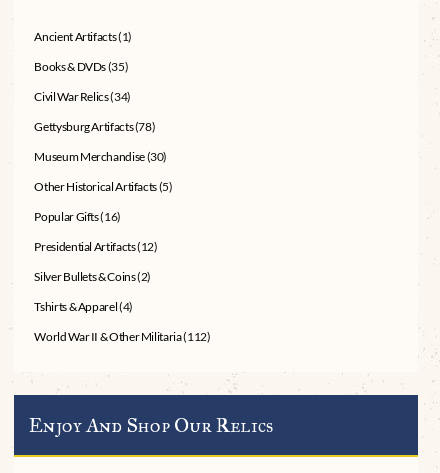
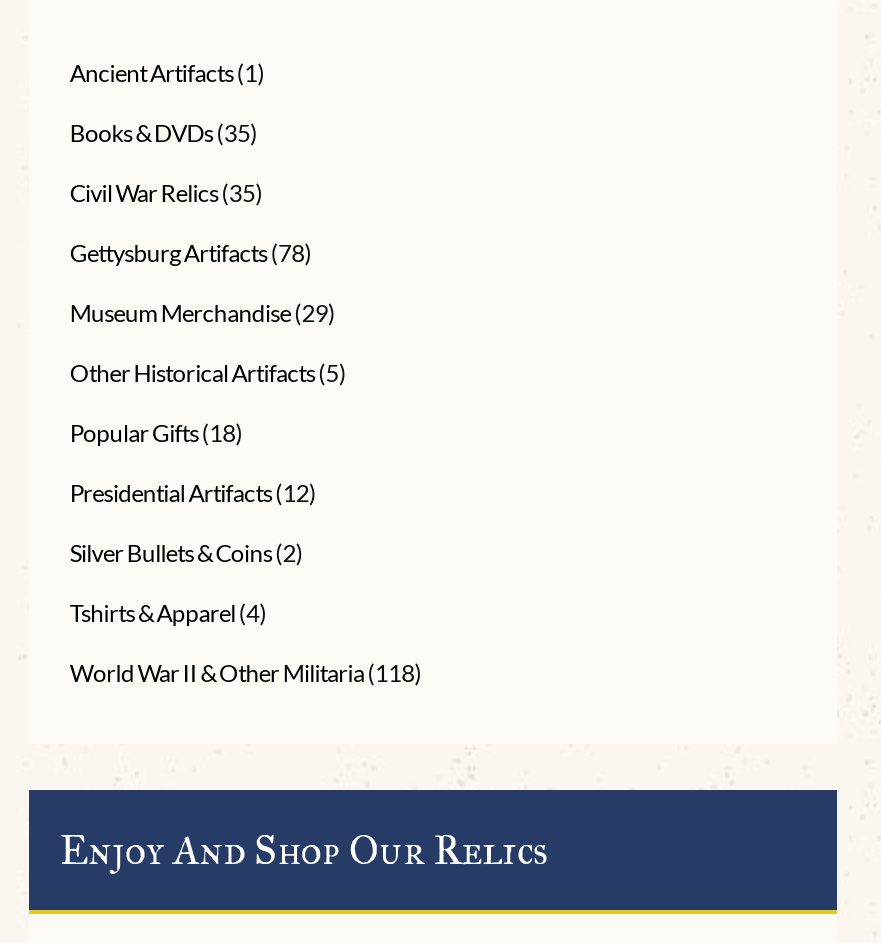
- Civil War Relics (34)
+ Civil War Relics (35)

- Museum Merchandise (30)
+ Museum Merchandise (29)

- Popular Gifts (16)
+ Popular Gifts (18)

- World War II & Other Militaria (112)
+ World War II & Other Militaria (118)
